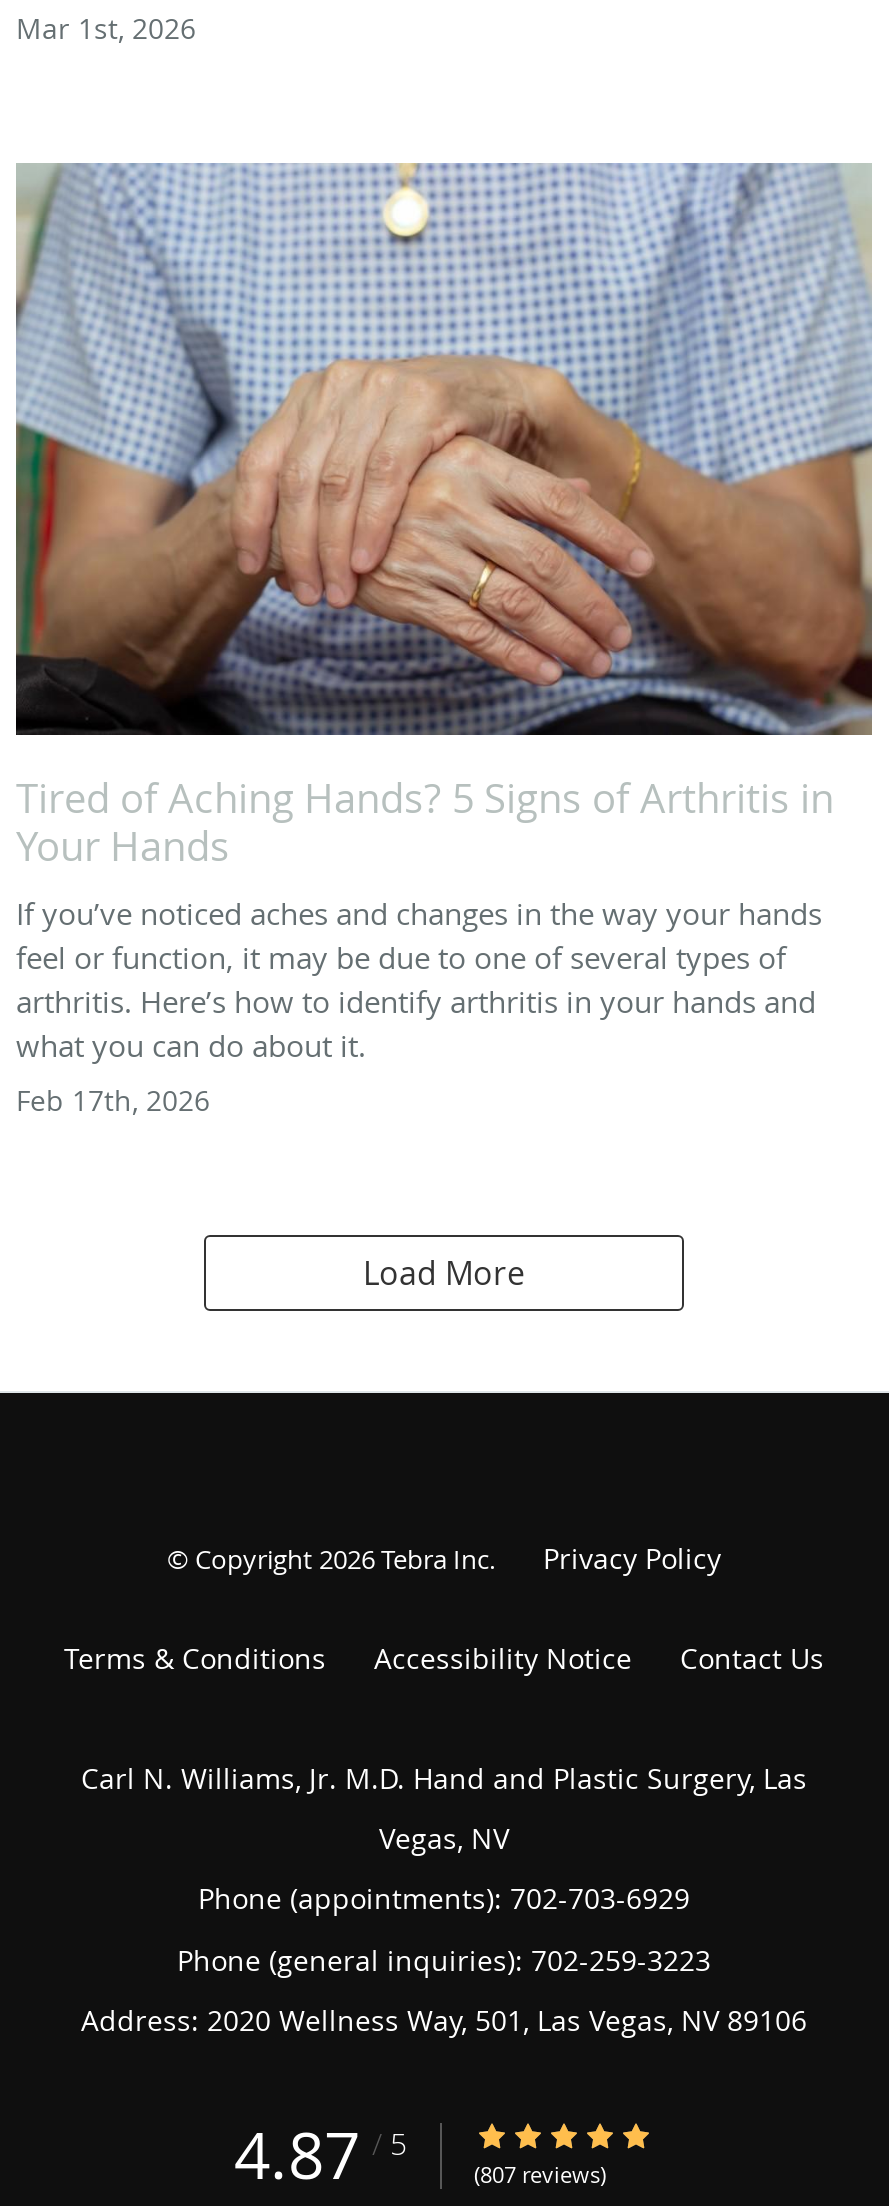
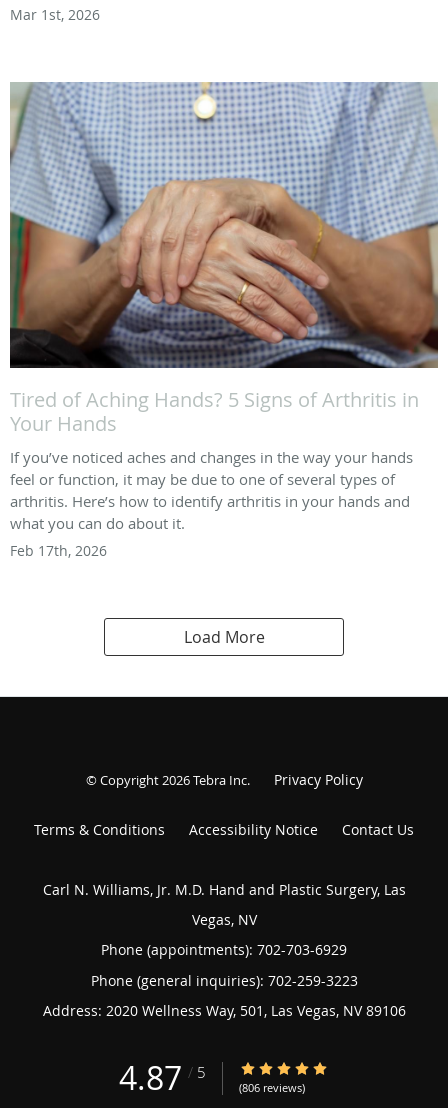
- (807 reviews)
+ (806 reviews)
